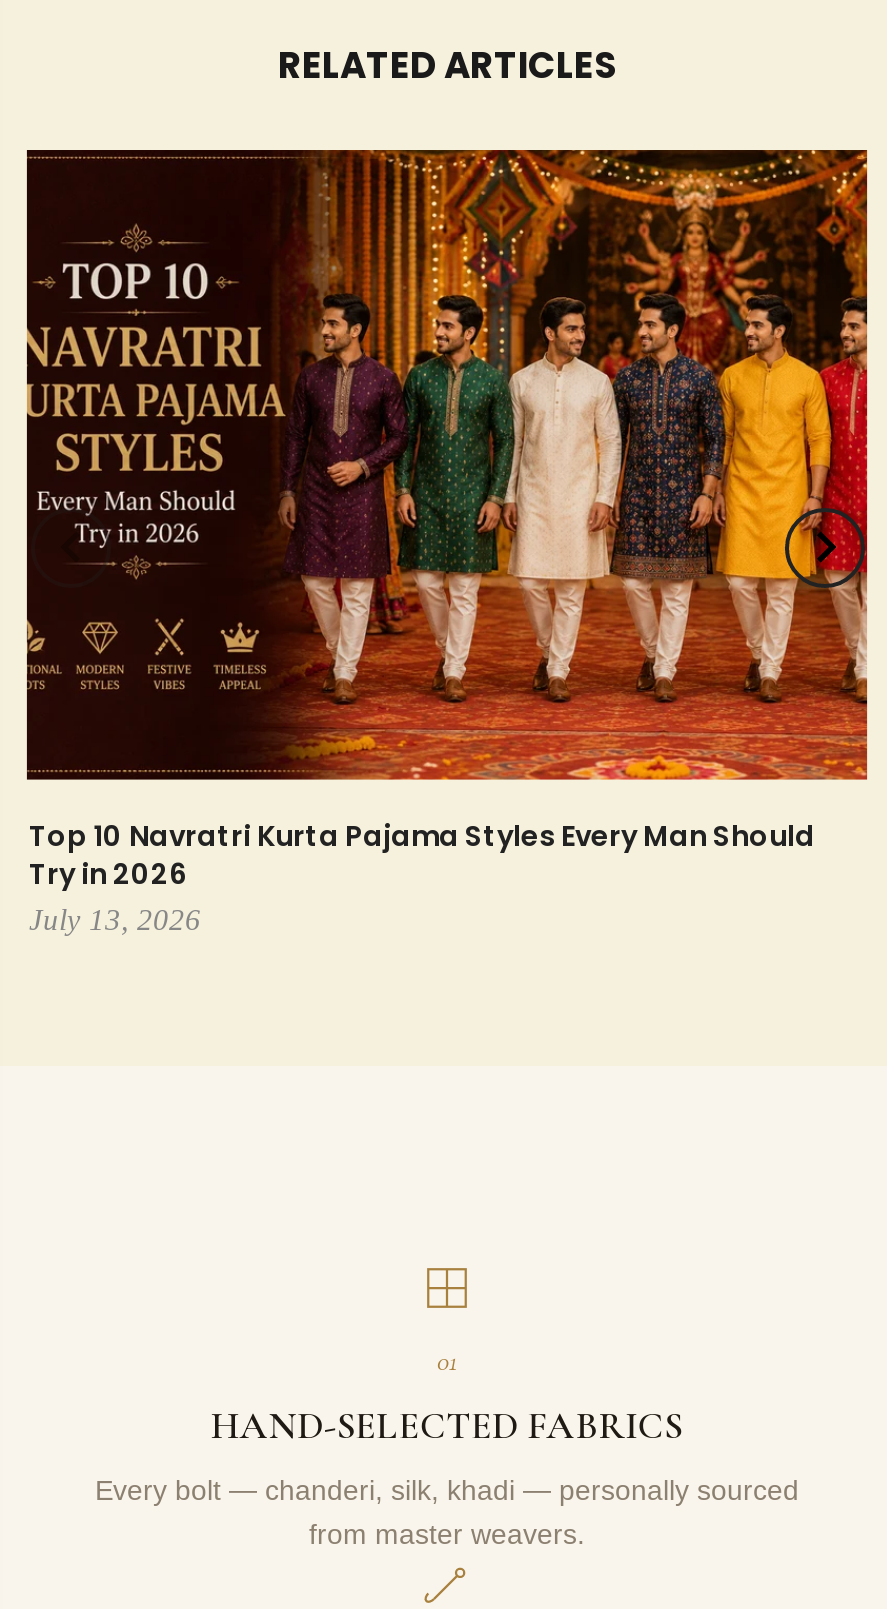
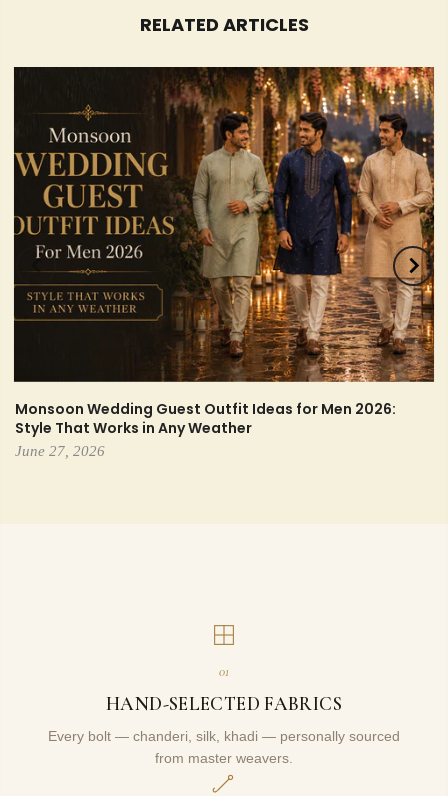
- [image]
- Top 10 Navratri Kurta Pajama Styles Every Man Should
- Try in 2026
- July 13, 2026
+ [image]
+ Monsoon Wedding Guest Outfit Ideas for Men 2026:
+ Style That Works in Any Weather
+ June 27, 2026
